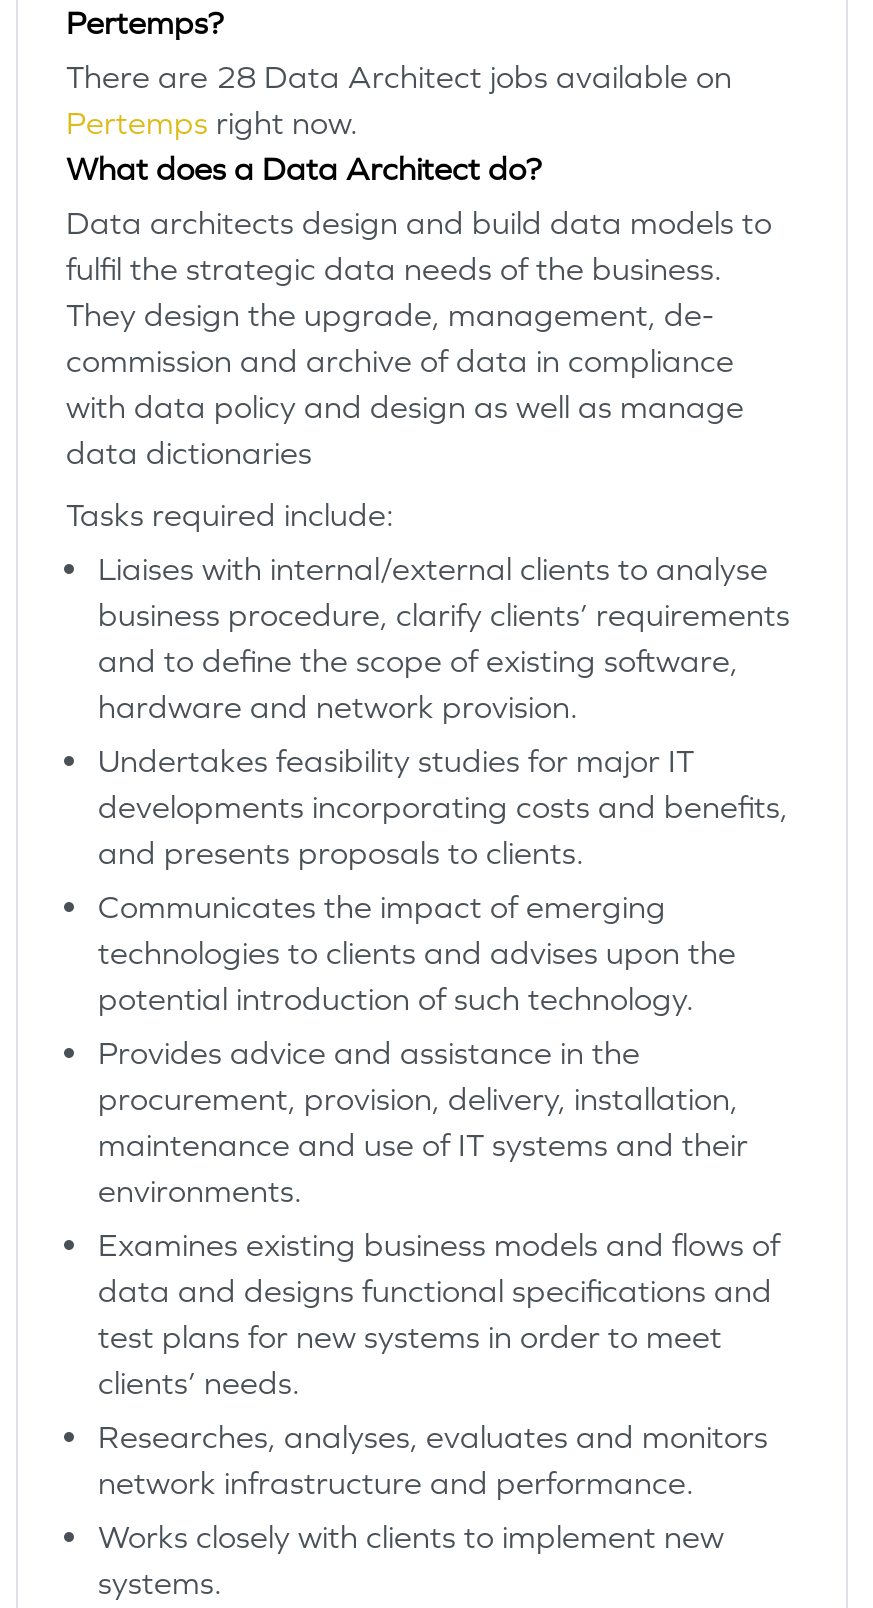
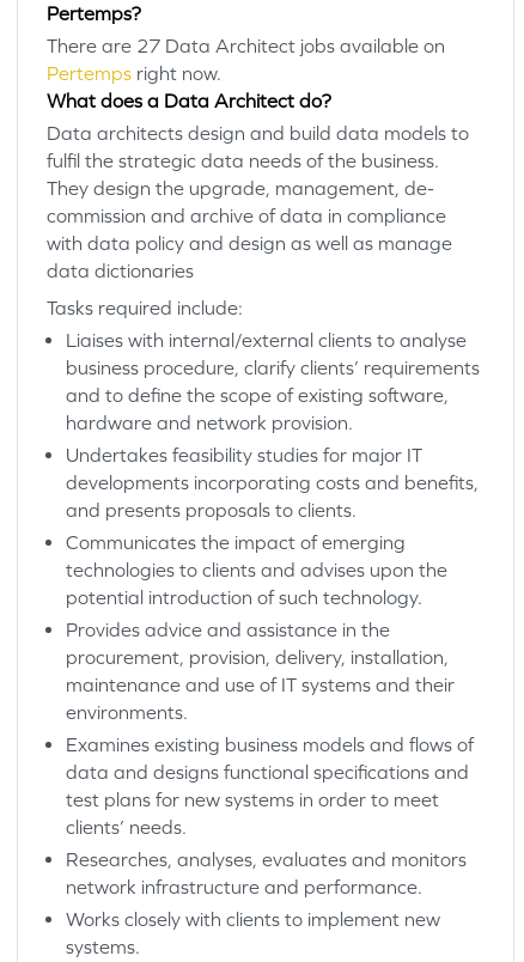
- There are 28 Data Architect jobs available on
+ There are 27 Data Architect jobs available on
